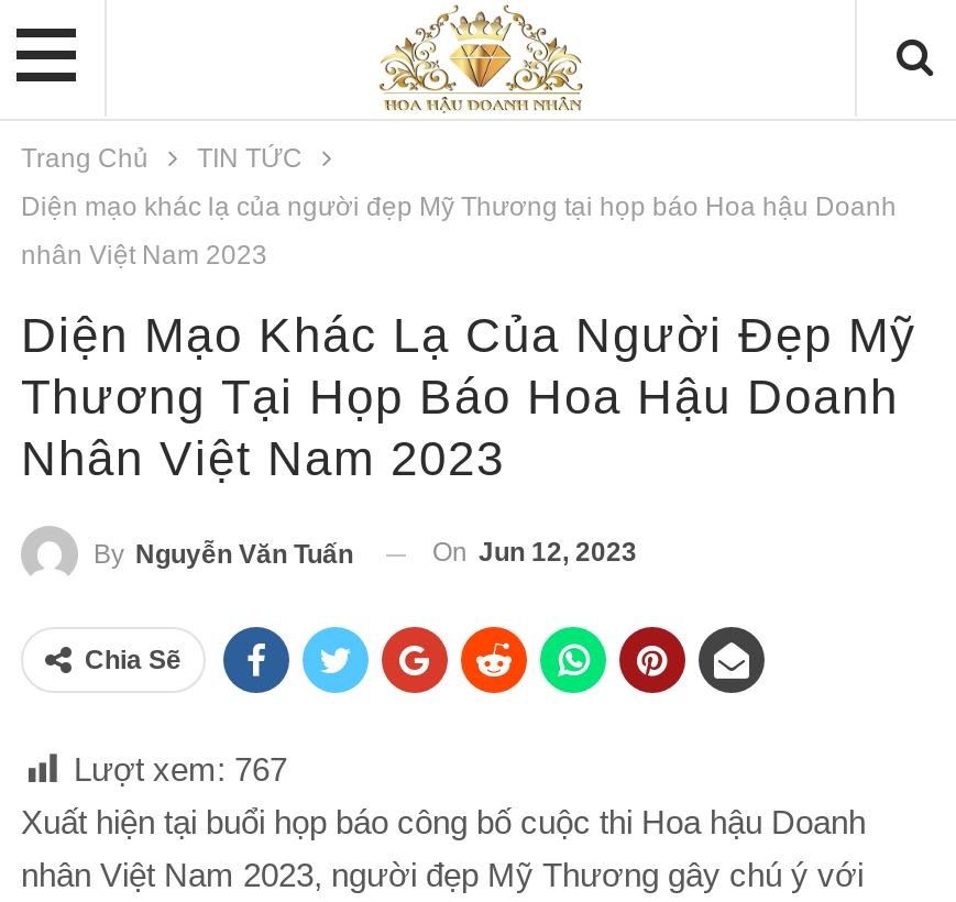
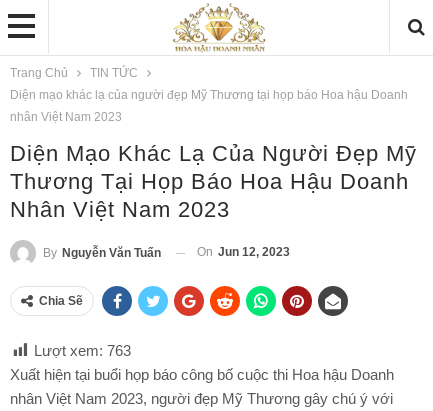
- Lượt xem: 767
+ Lượt xem: 763
